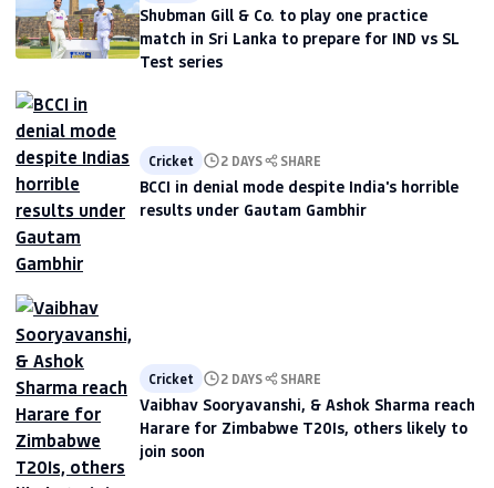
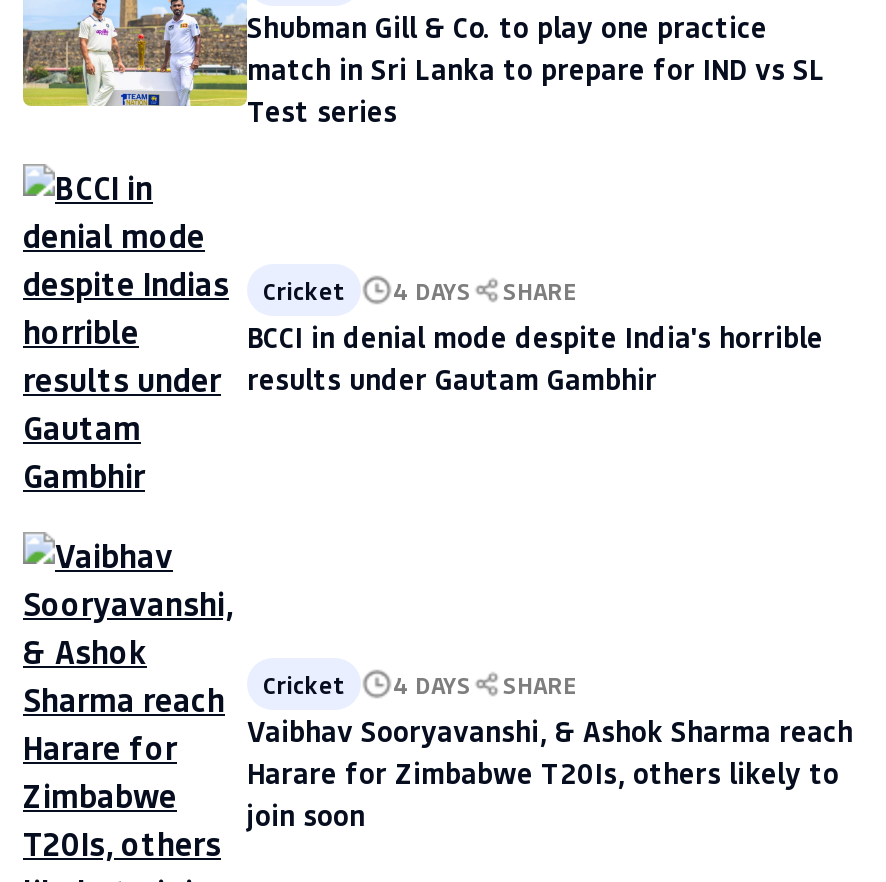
- Cricket 2 DAYS SHARE
+ Cricket 4 DAYS SHARE

- Cricket 2 DAYS SHARE
+ Cricket 4 DAYS SHARE
